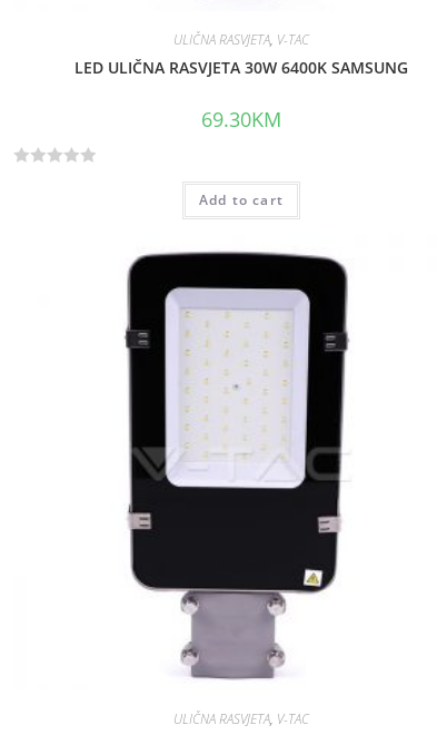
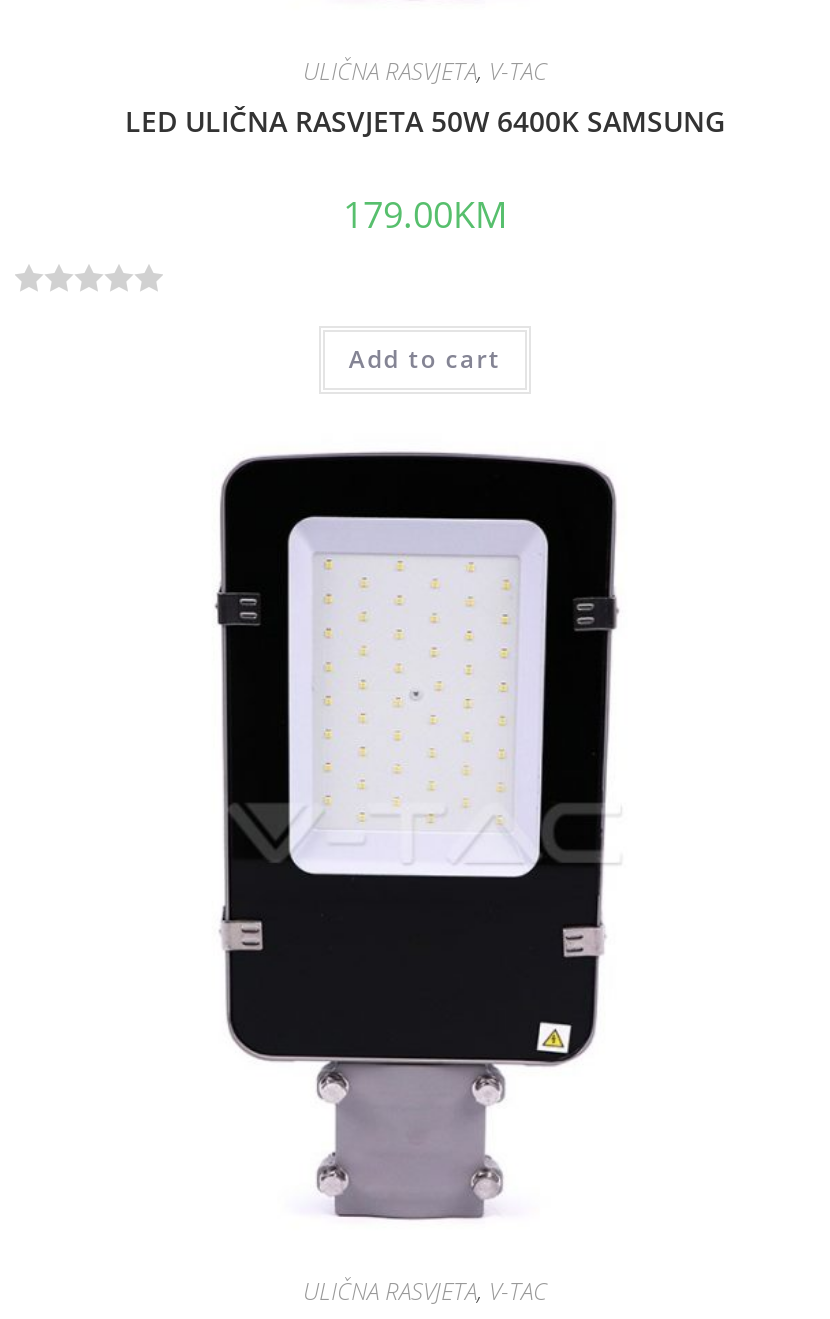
- LED ULIČNA RASVJETA 30W 6400K SAMSUNG
+ LED ULIČNA RASVJETA 50W 6400K SAMSUNG

- 69.30KM
+ 179.00KM
